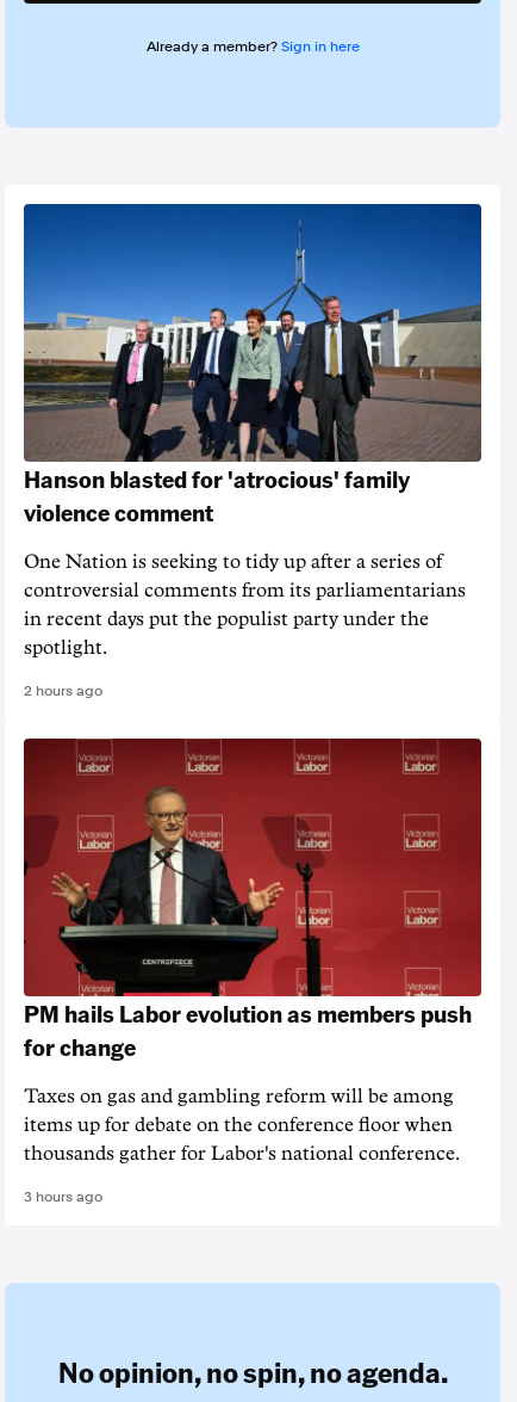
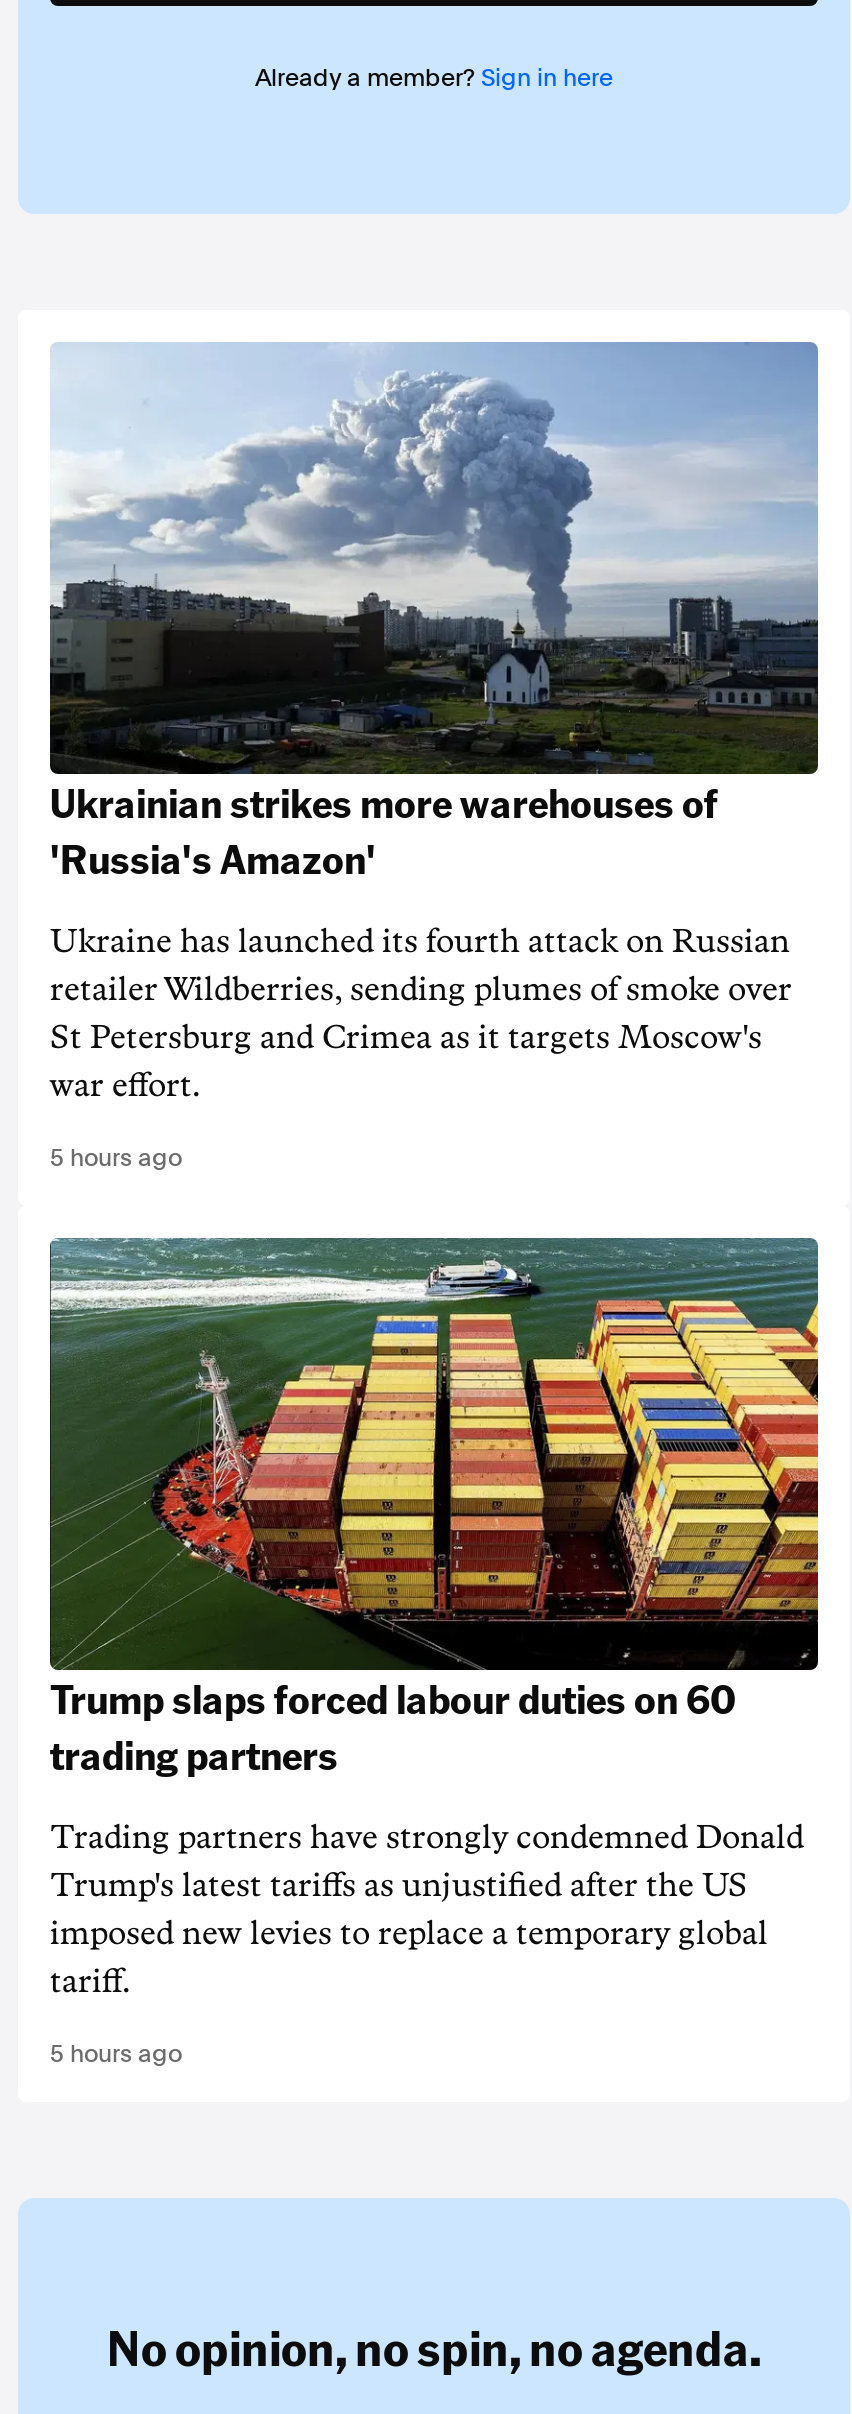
- [image]
- Hanson blasted for 'atrocious' family
- violence comment
- One Nation is seeking to tidy up after a series of
- controversial comments from its parliamentarians
- in recent days put the populist party under the
- spotlight.
- 2 hours ago
+ [image]
+ Ukrainian strikes more warehouses of
+ 'Russia's Amazon'
+ Ukraine has launched its fourth attack on Russian
+ retailer Wildberries, sending plumes of smoke over
+ St Petersburg and Crimea as it targets Moscow's
+ war effort.
+ 5 hours ago

- [image]
- PM hails Labor evolution as members push
- for change
- Taxes on gas and gambling reform will be among
- items up for debate on the conference floor when
- thousands gather for Labor's national conference.
- 3 hours ago
+ [image]
+ Trump slaps forced labour duties on 60
+ trading partners
+ Trading partners have strongly condemned Donald
+ Trump's latest tariffs as unjustified after the US
+ imposed new levies to replace a temporary global
+ tariff.
+ 5 hours ago
